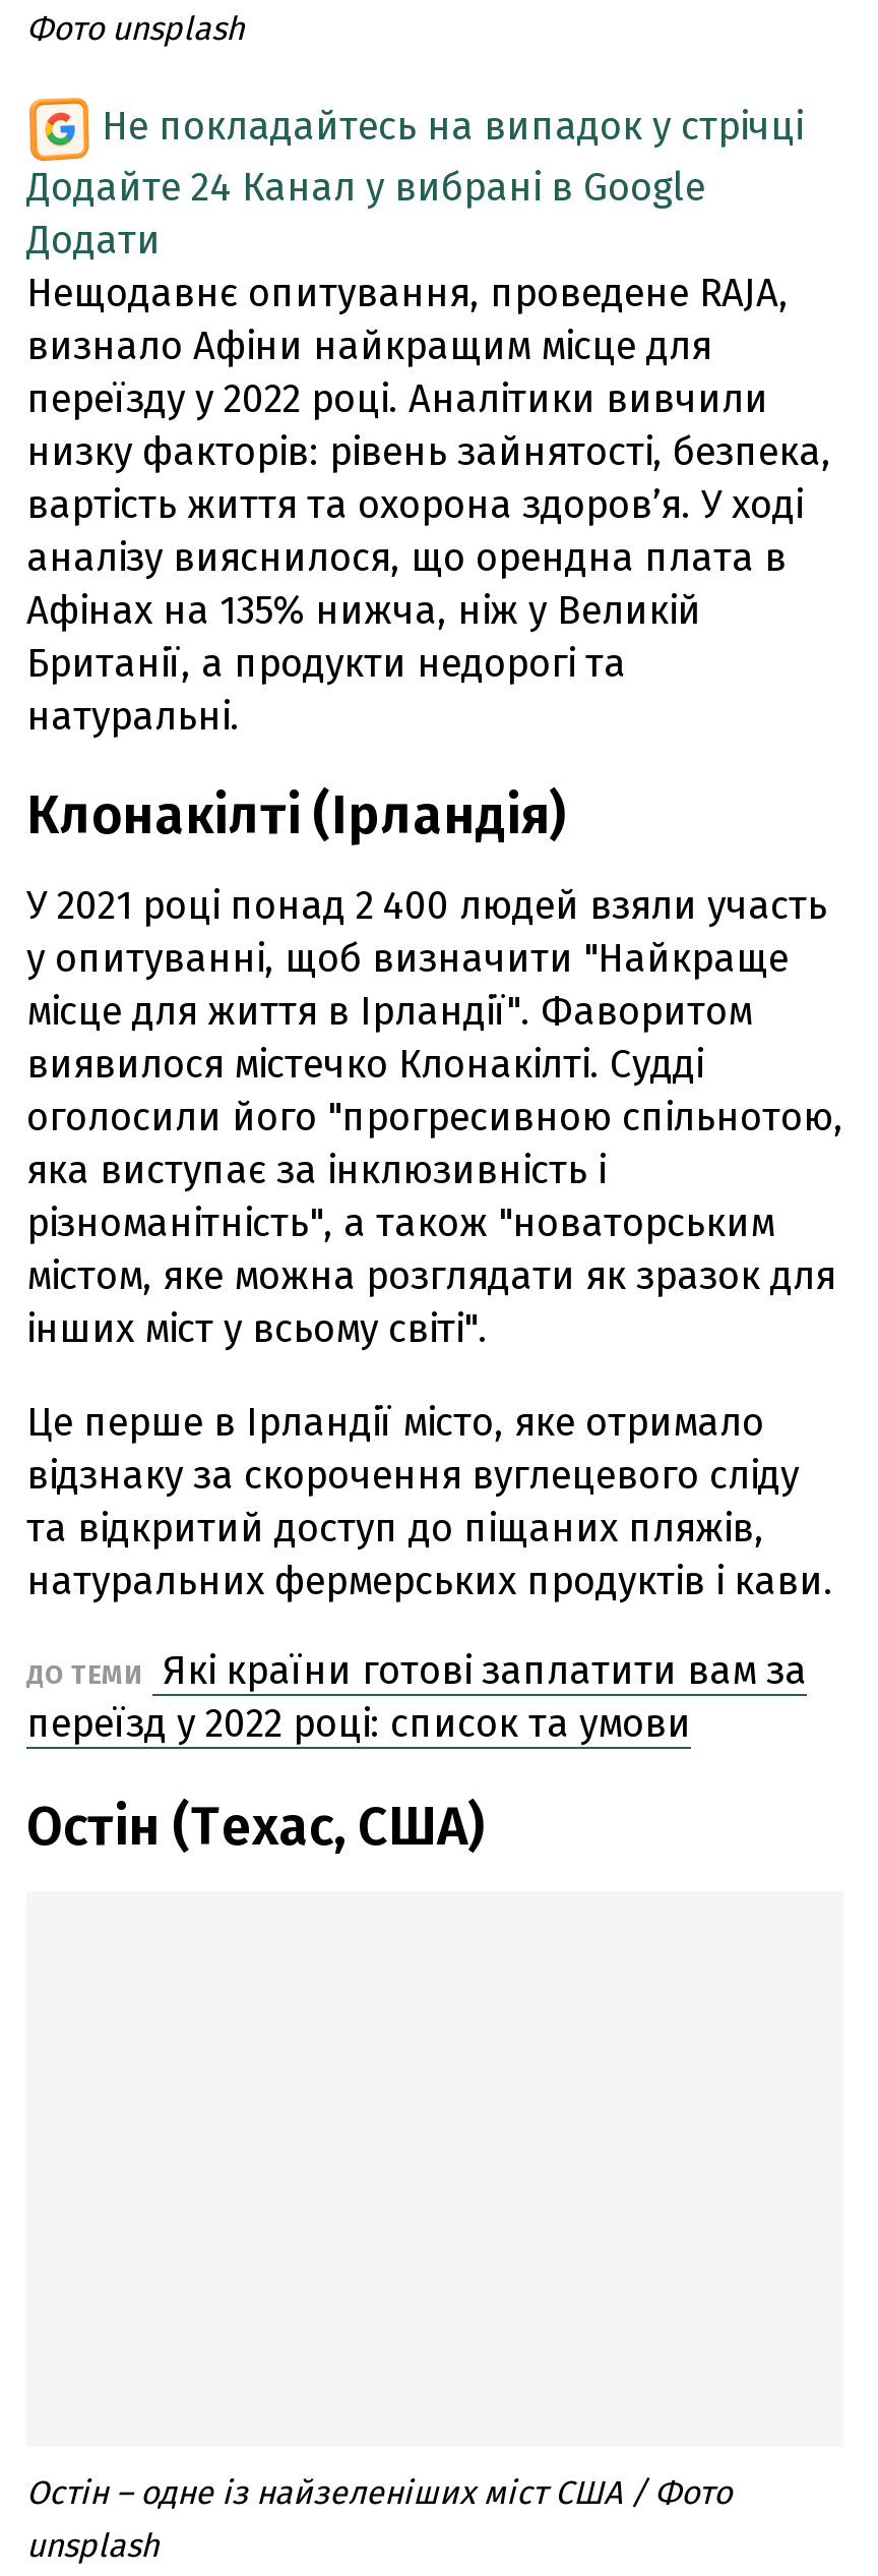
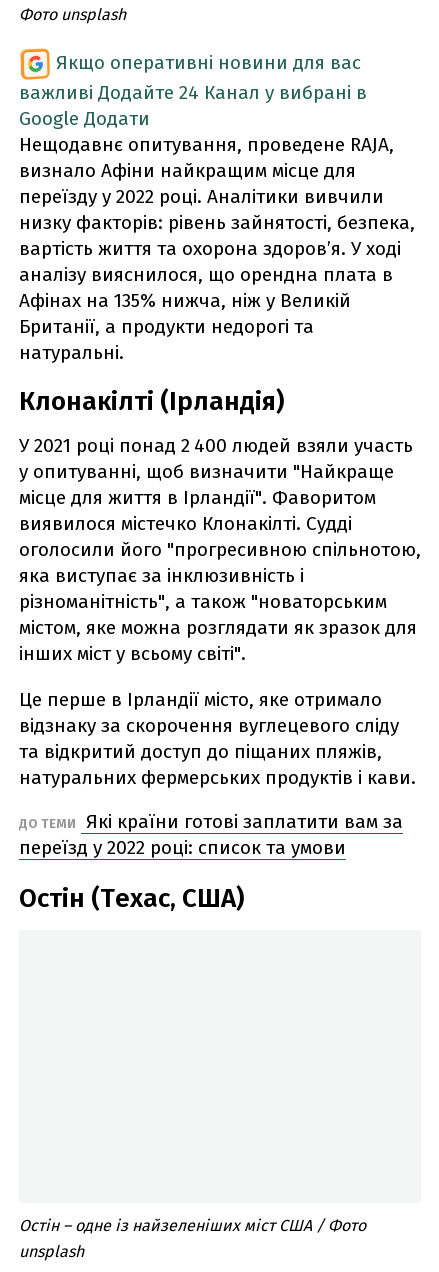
- Не покладайтесь на випадок у стрічці
- Додайте 24 Канал у вибрані в Google
- Додати
+ Якщо оперативні новини для вас
+ важливі Додайте 24 Канал у вибрані в
+ Google Додати
